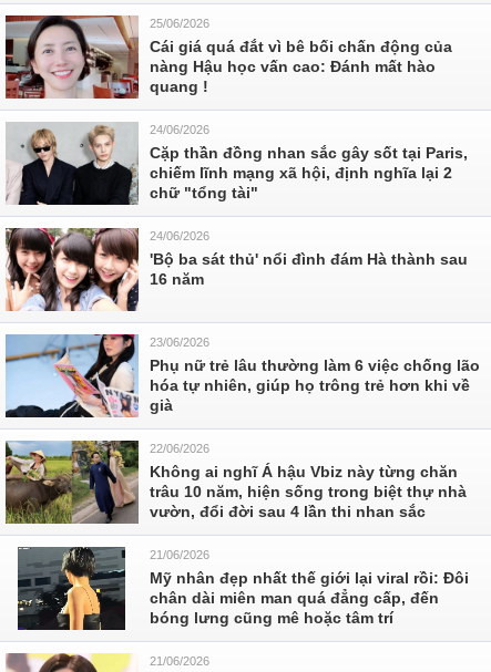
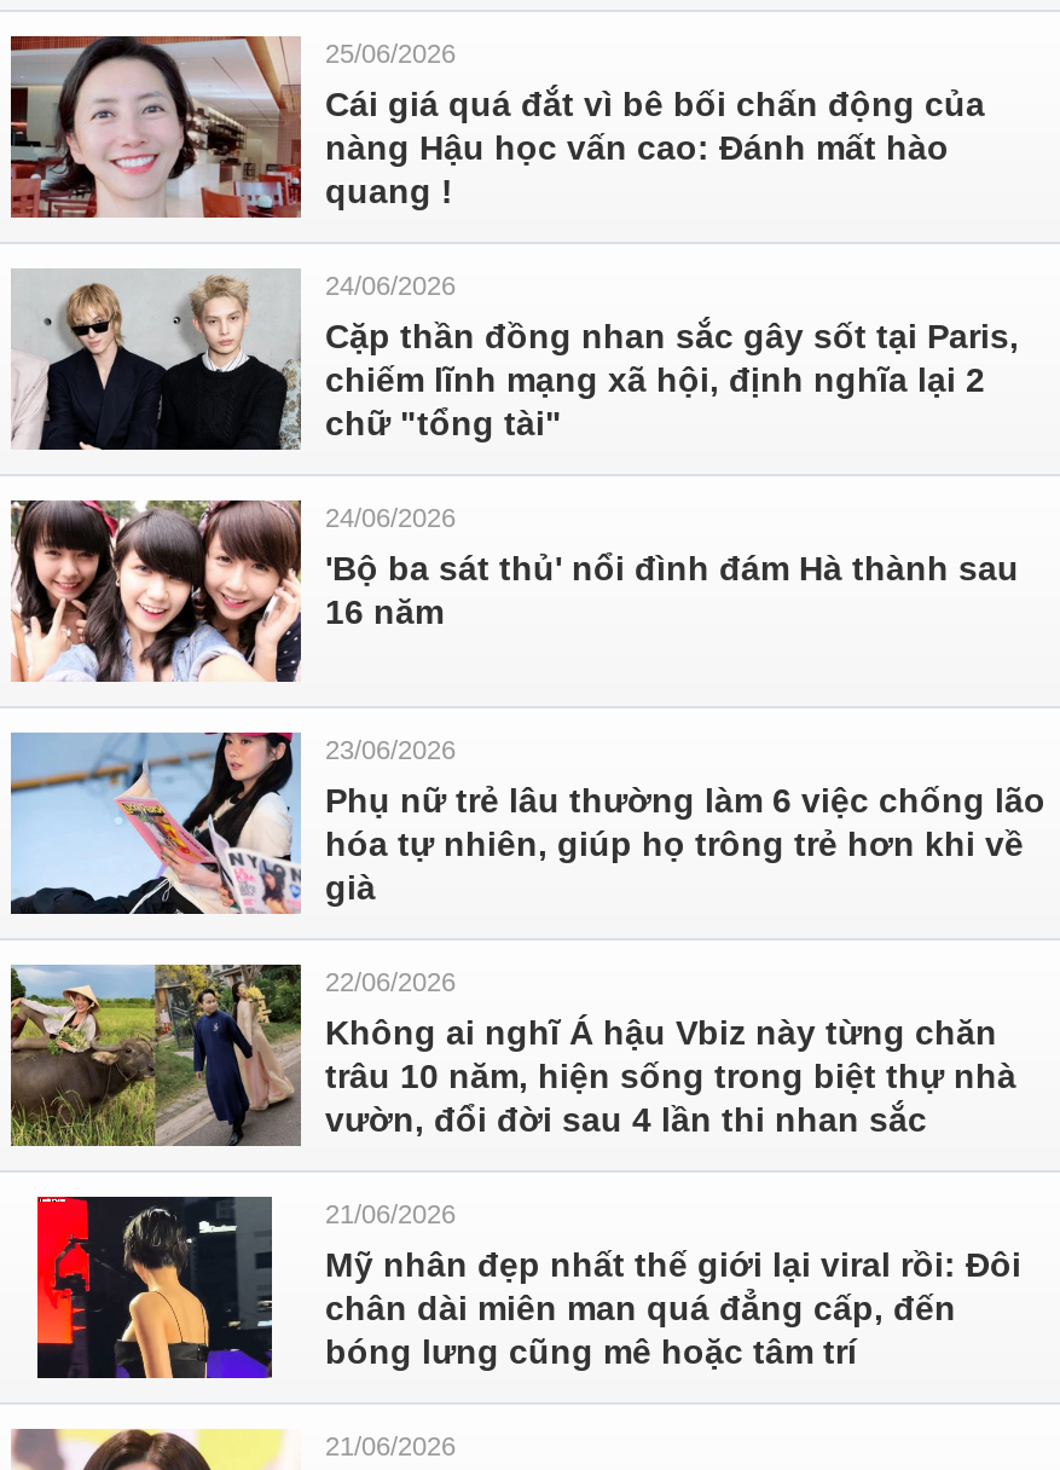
- [image]
+ [image]
